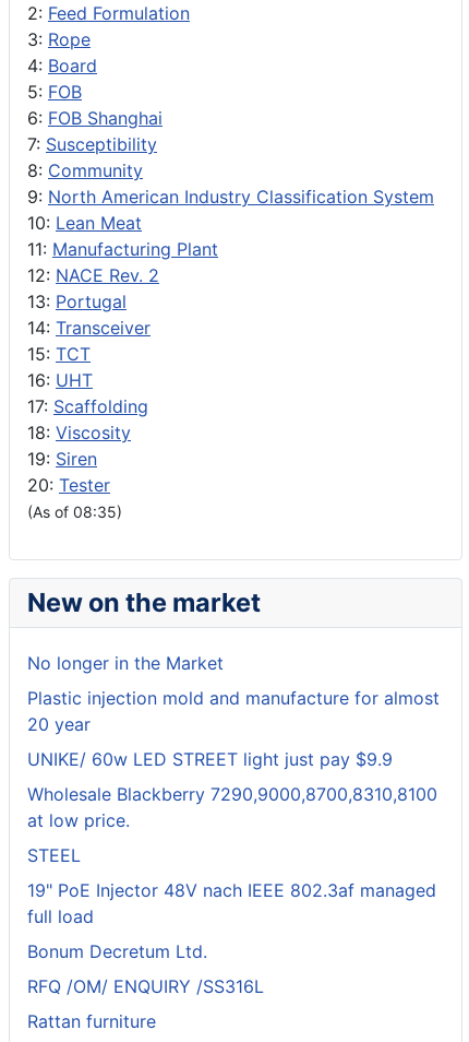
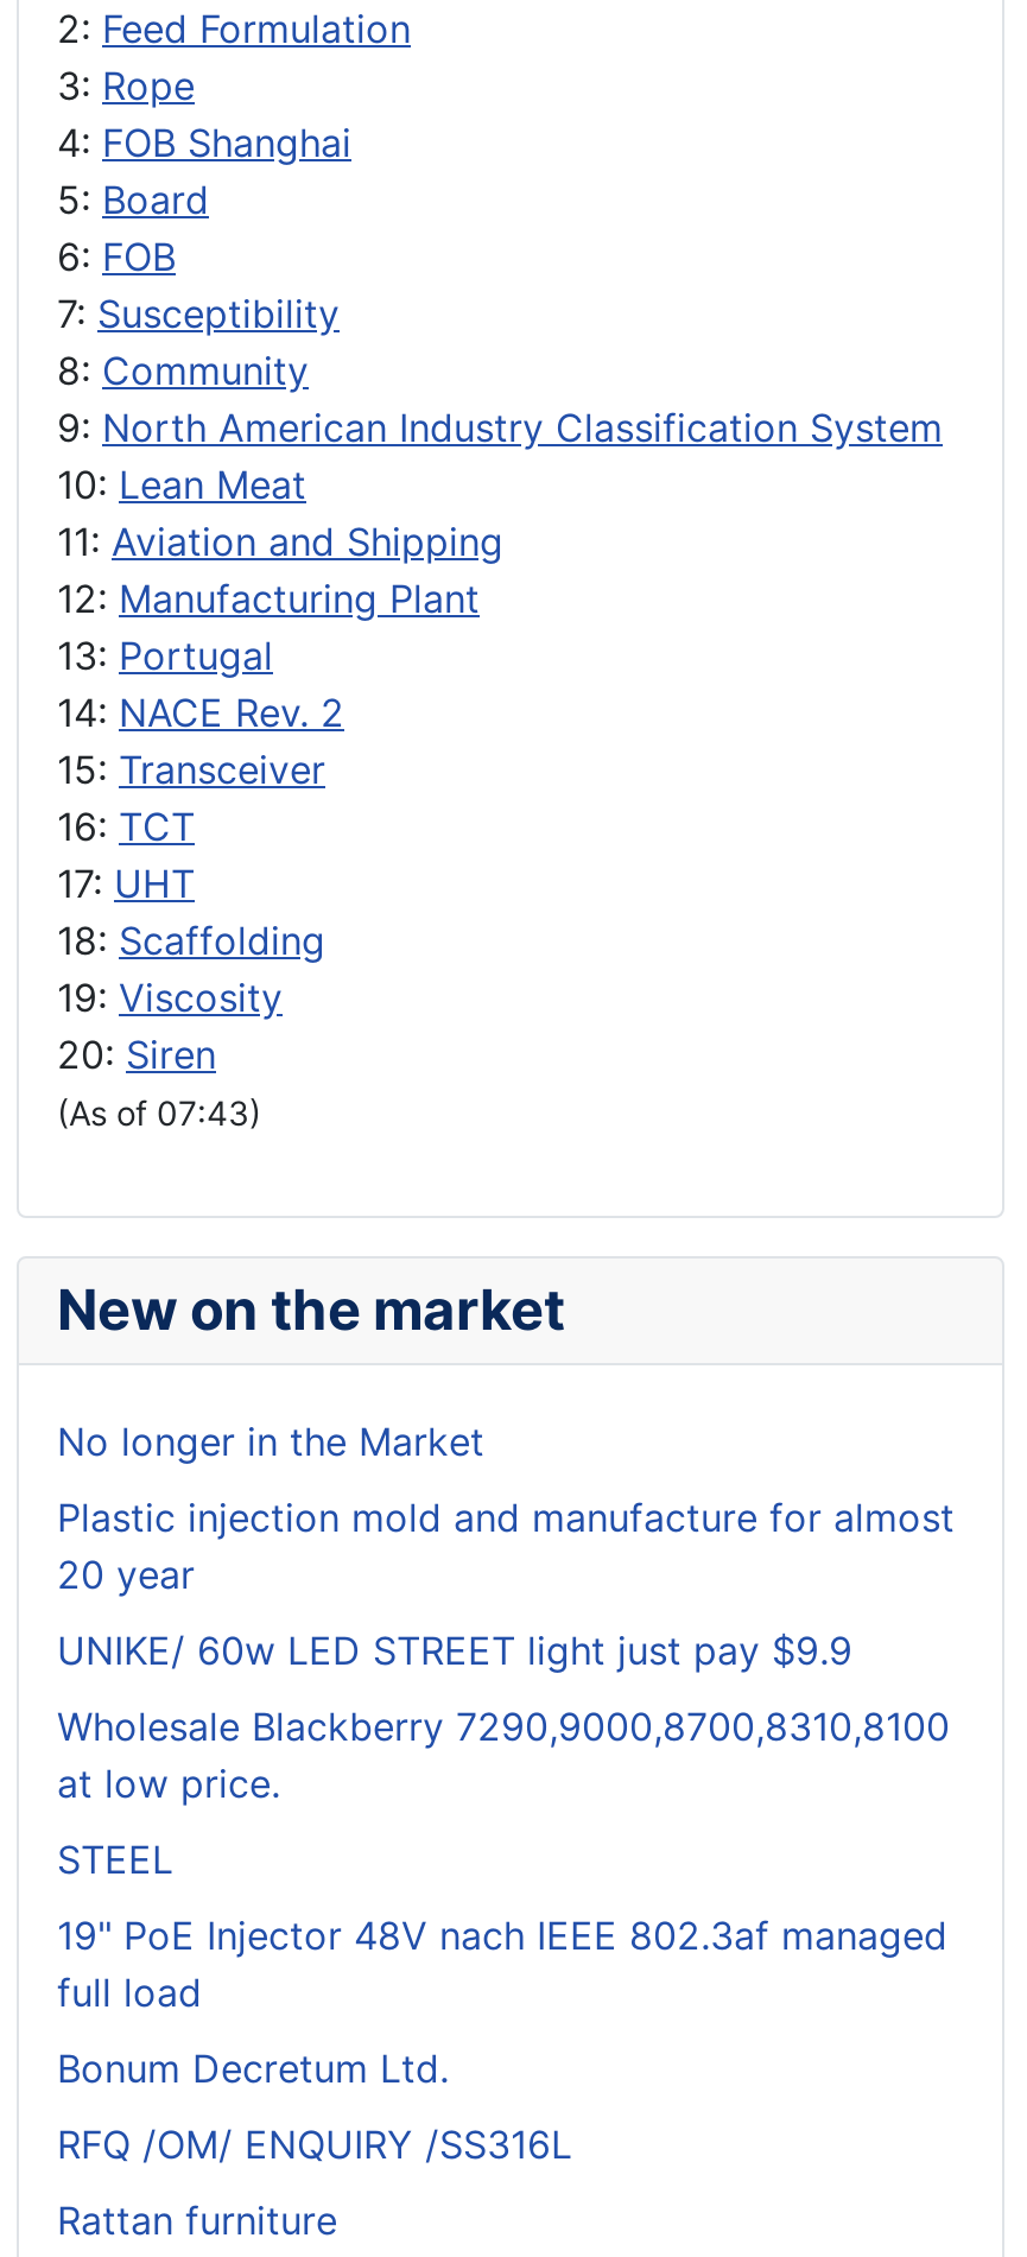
- 4: Board
- 5: FOB
- 6: FOB Shanghai
+ 4: FOB Shanghai
+ 5: Board
+ 6: FOB

- 11: Manufacturing Plant
- 12: NACE Rev. 2
+ 11: Aviation and Shipping
+ 12: Manufacturing Plant

- 14: Transceiver
- 15: TCT
- 16: UHT
- 17: Scaffolding
- 18: Viscosity
- 19: Siren
- 20: Tester
- (As of 08:35)
+ 14: NACE Rev. 2
+ 15: Transceiver
+ 16: TCT
+ 17: UHT
+ 18: Scaffolding
+ 19: Viscosity
+ 20: Siren
+ (As of 07:43)
